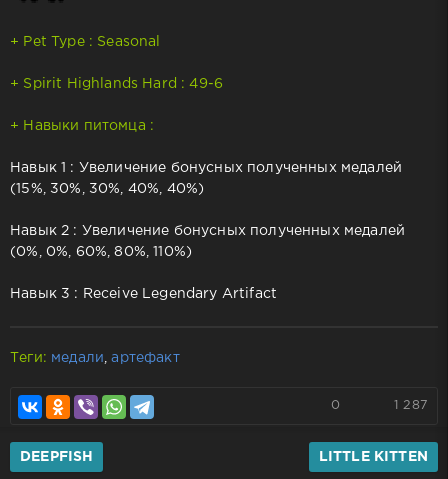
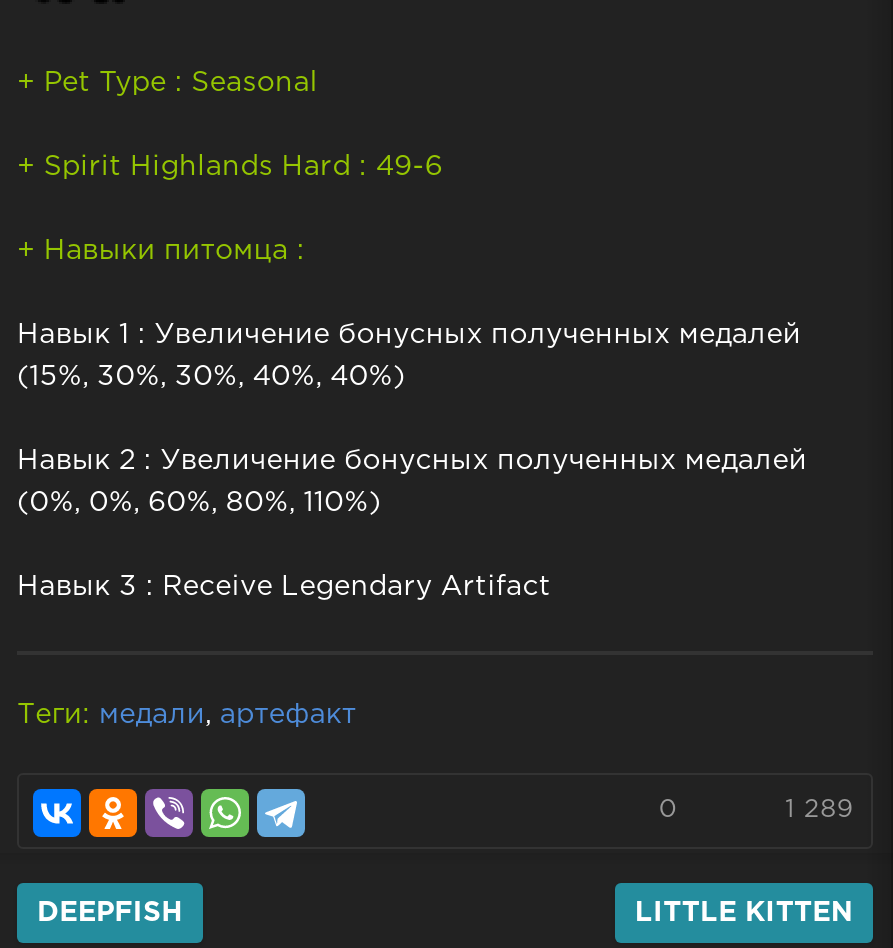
- 1 287
+ 1 289
